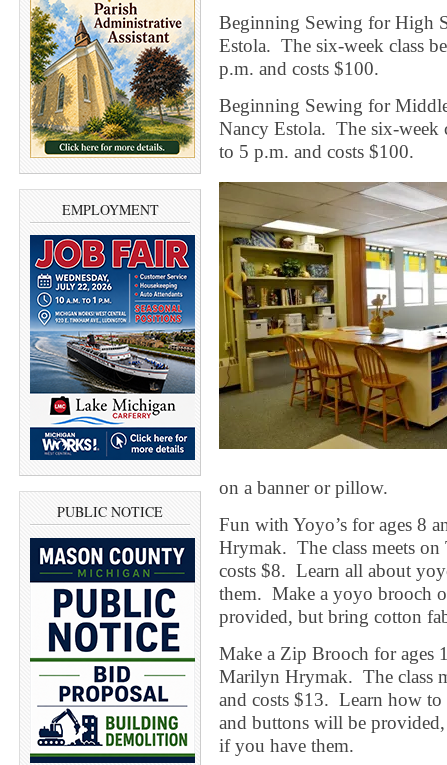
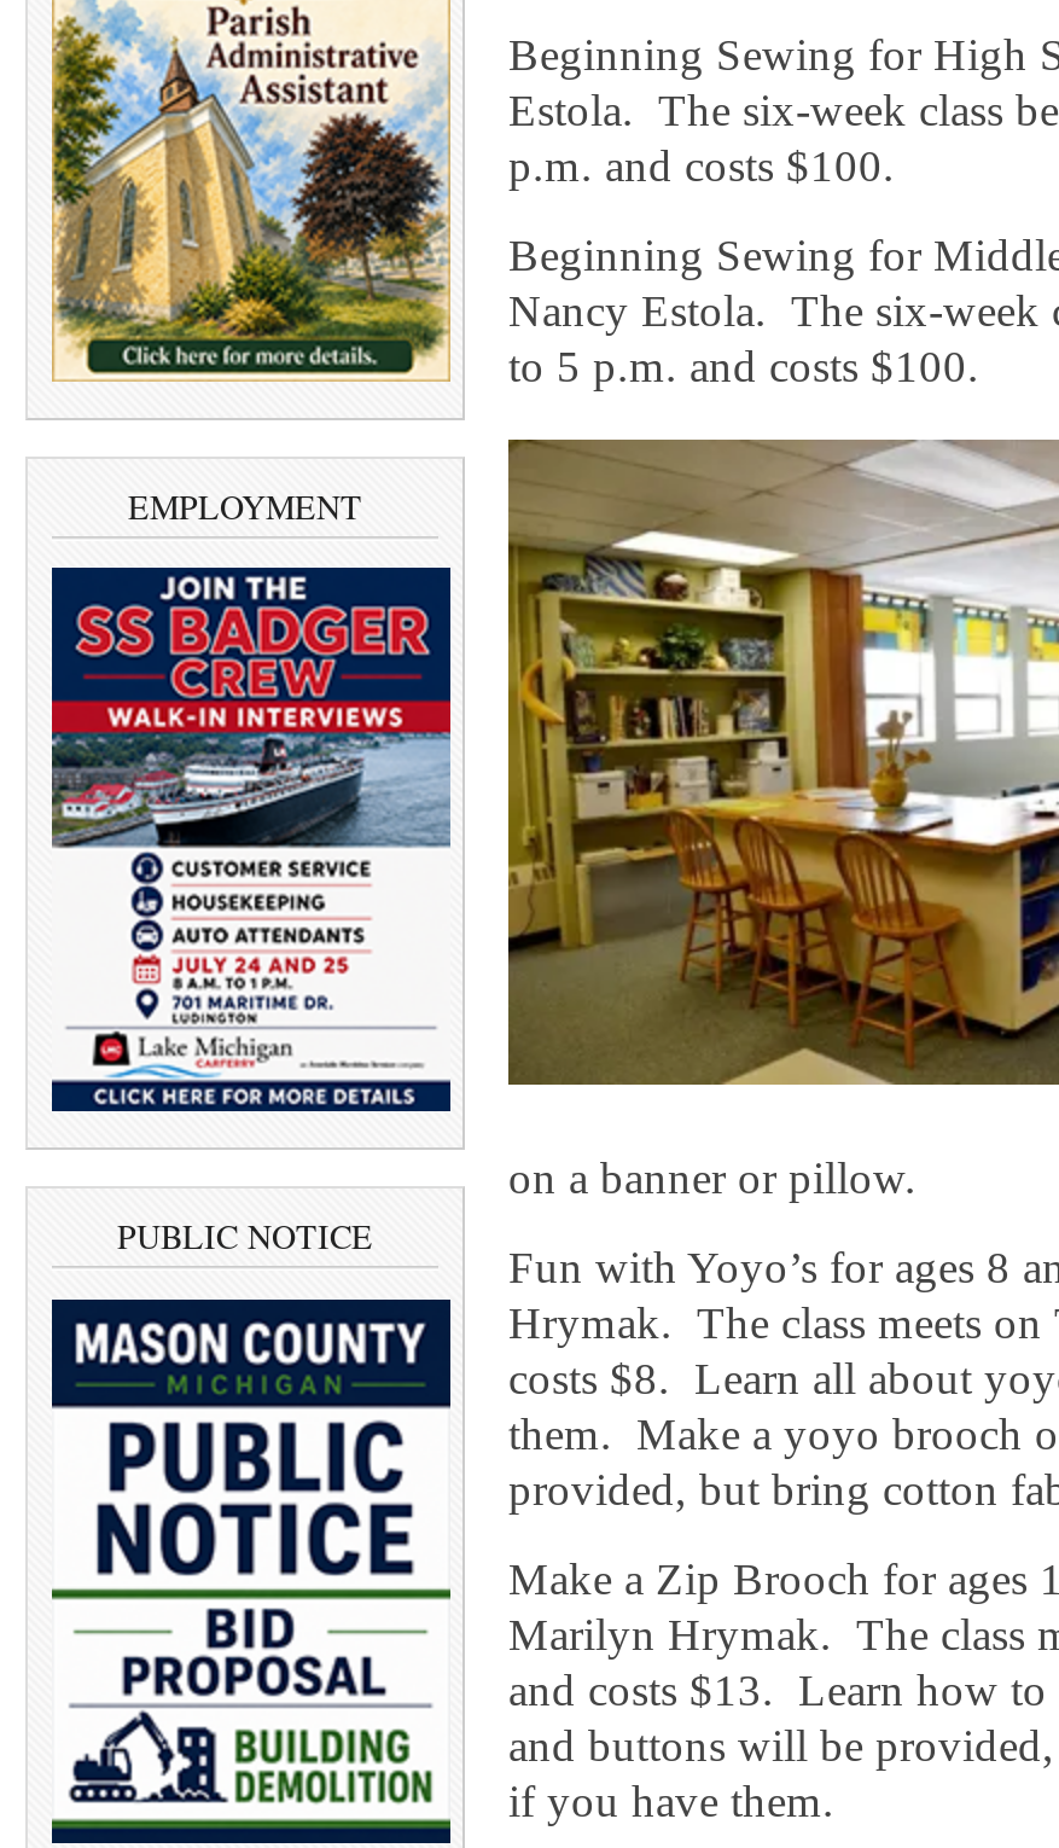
- [image]
+ [image]
